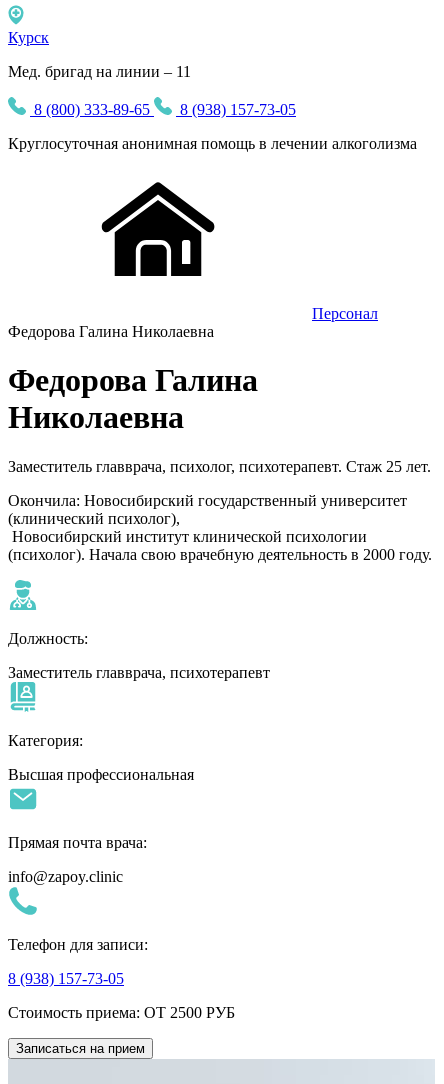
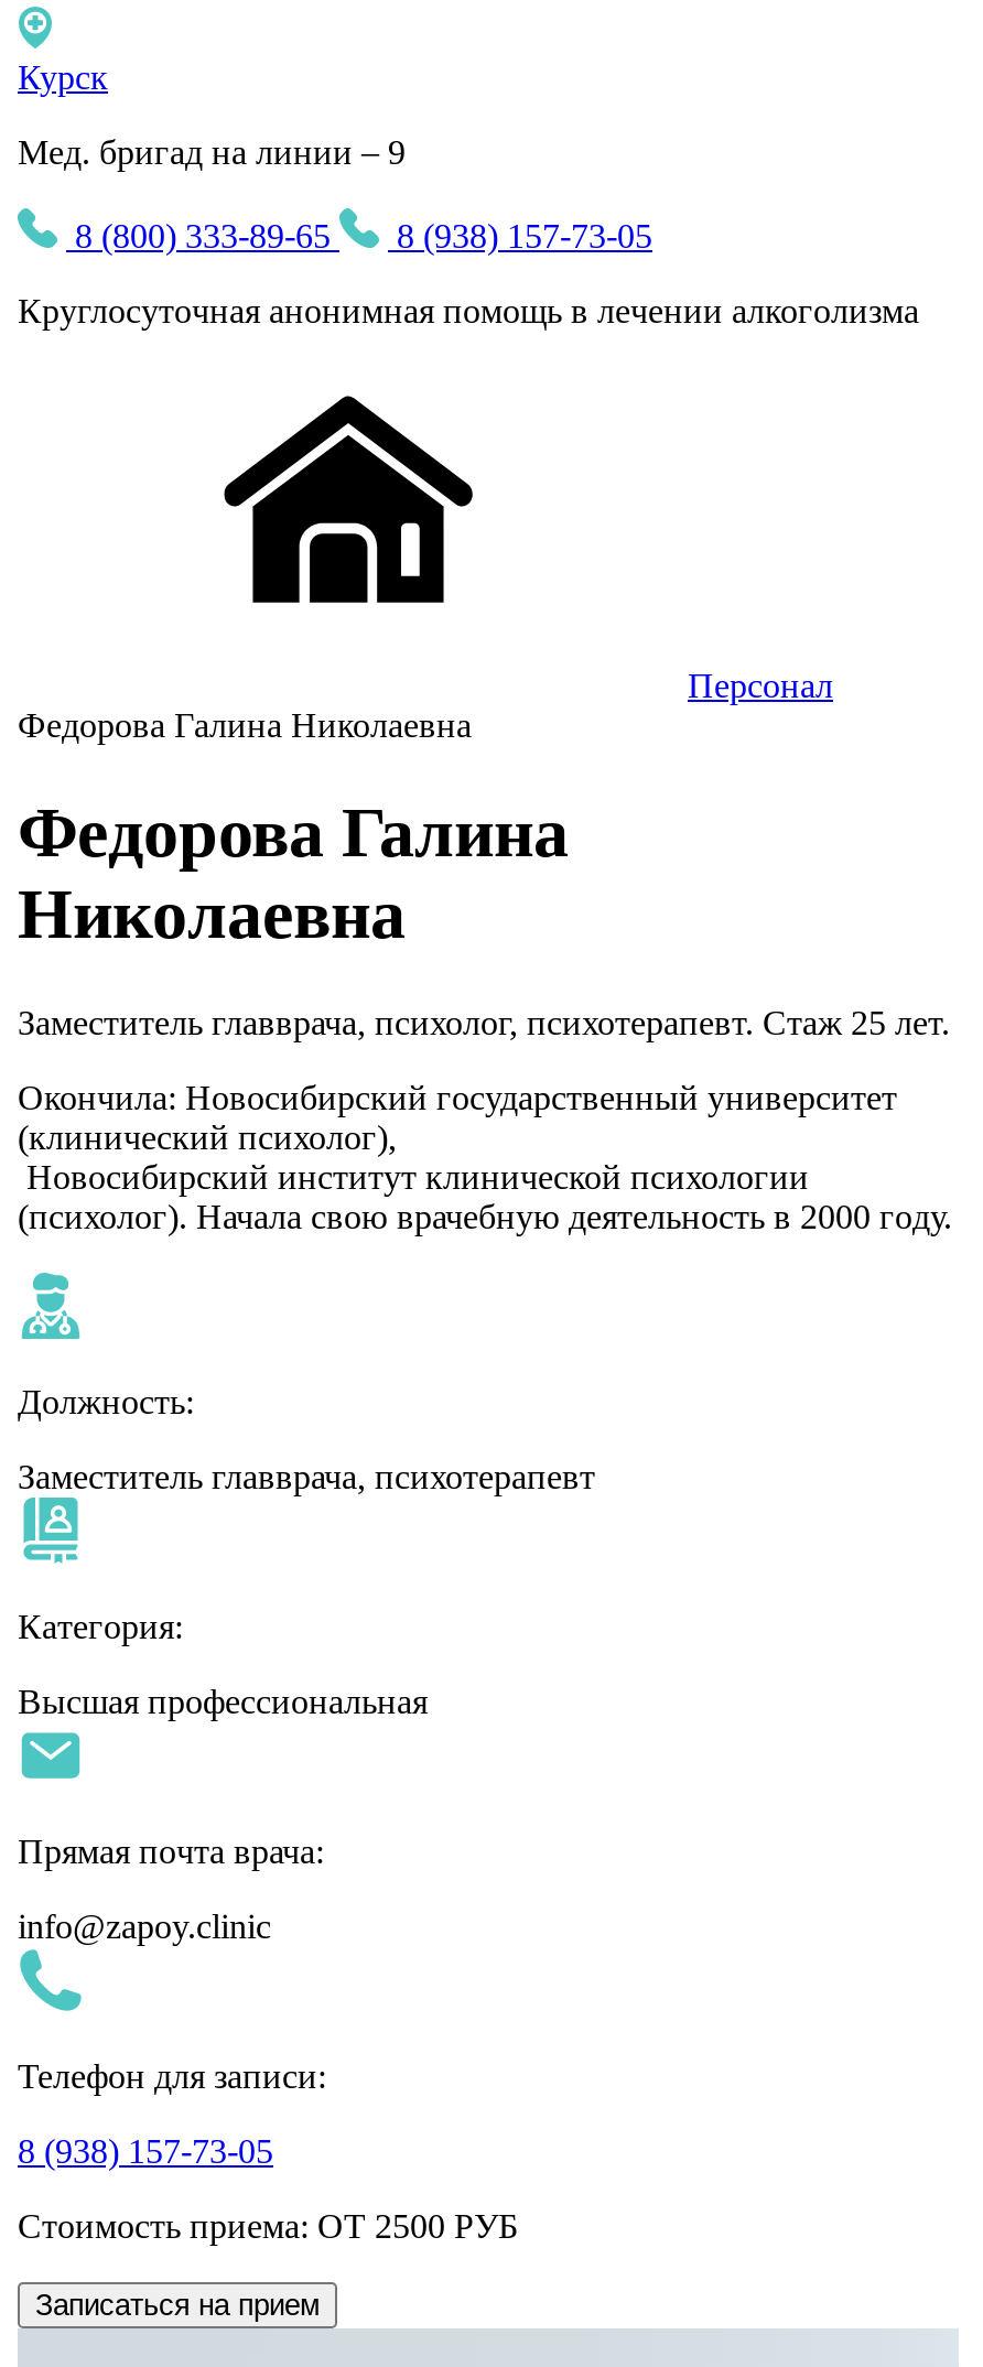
- Мед. бригад на линии – 11
+ Мед. бригад на линии – 9
